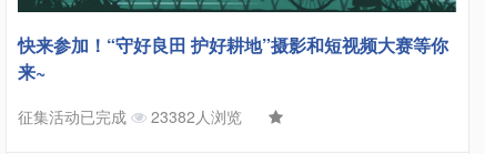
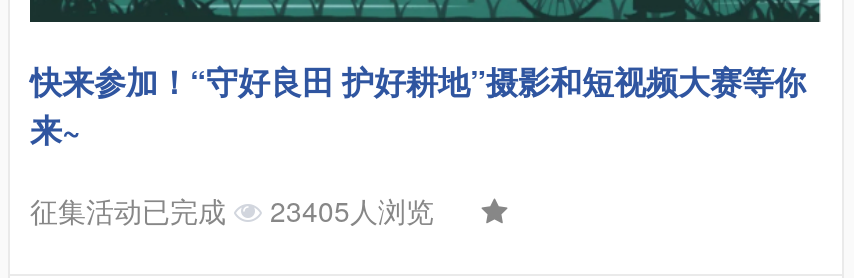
- 征集活动已完成 23382人浏览
+ 征集活动已完成 23405人浏览
